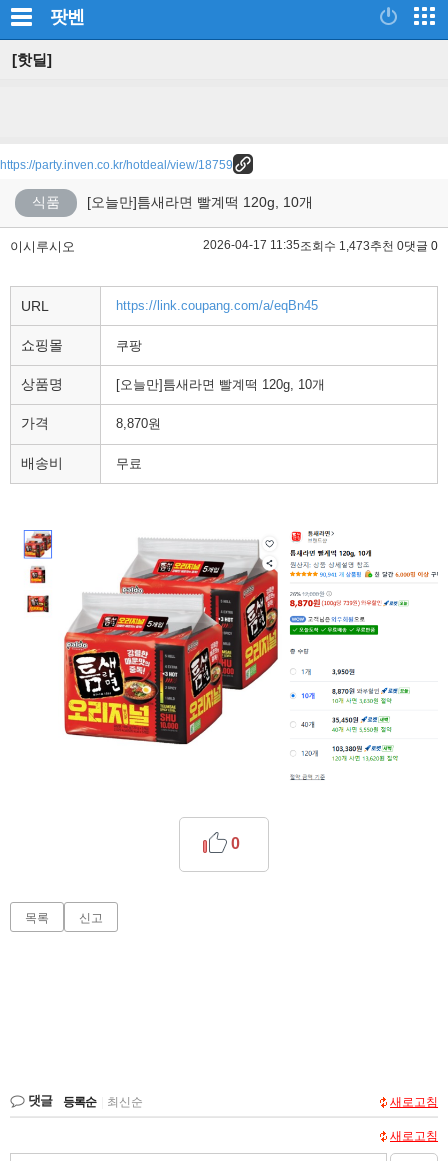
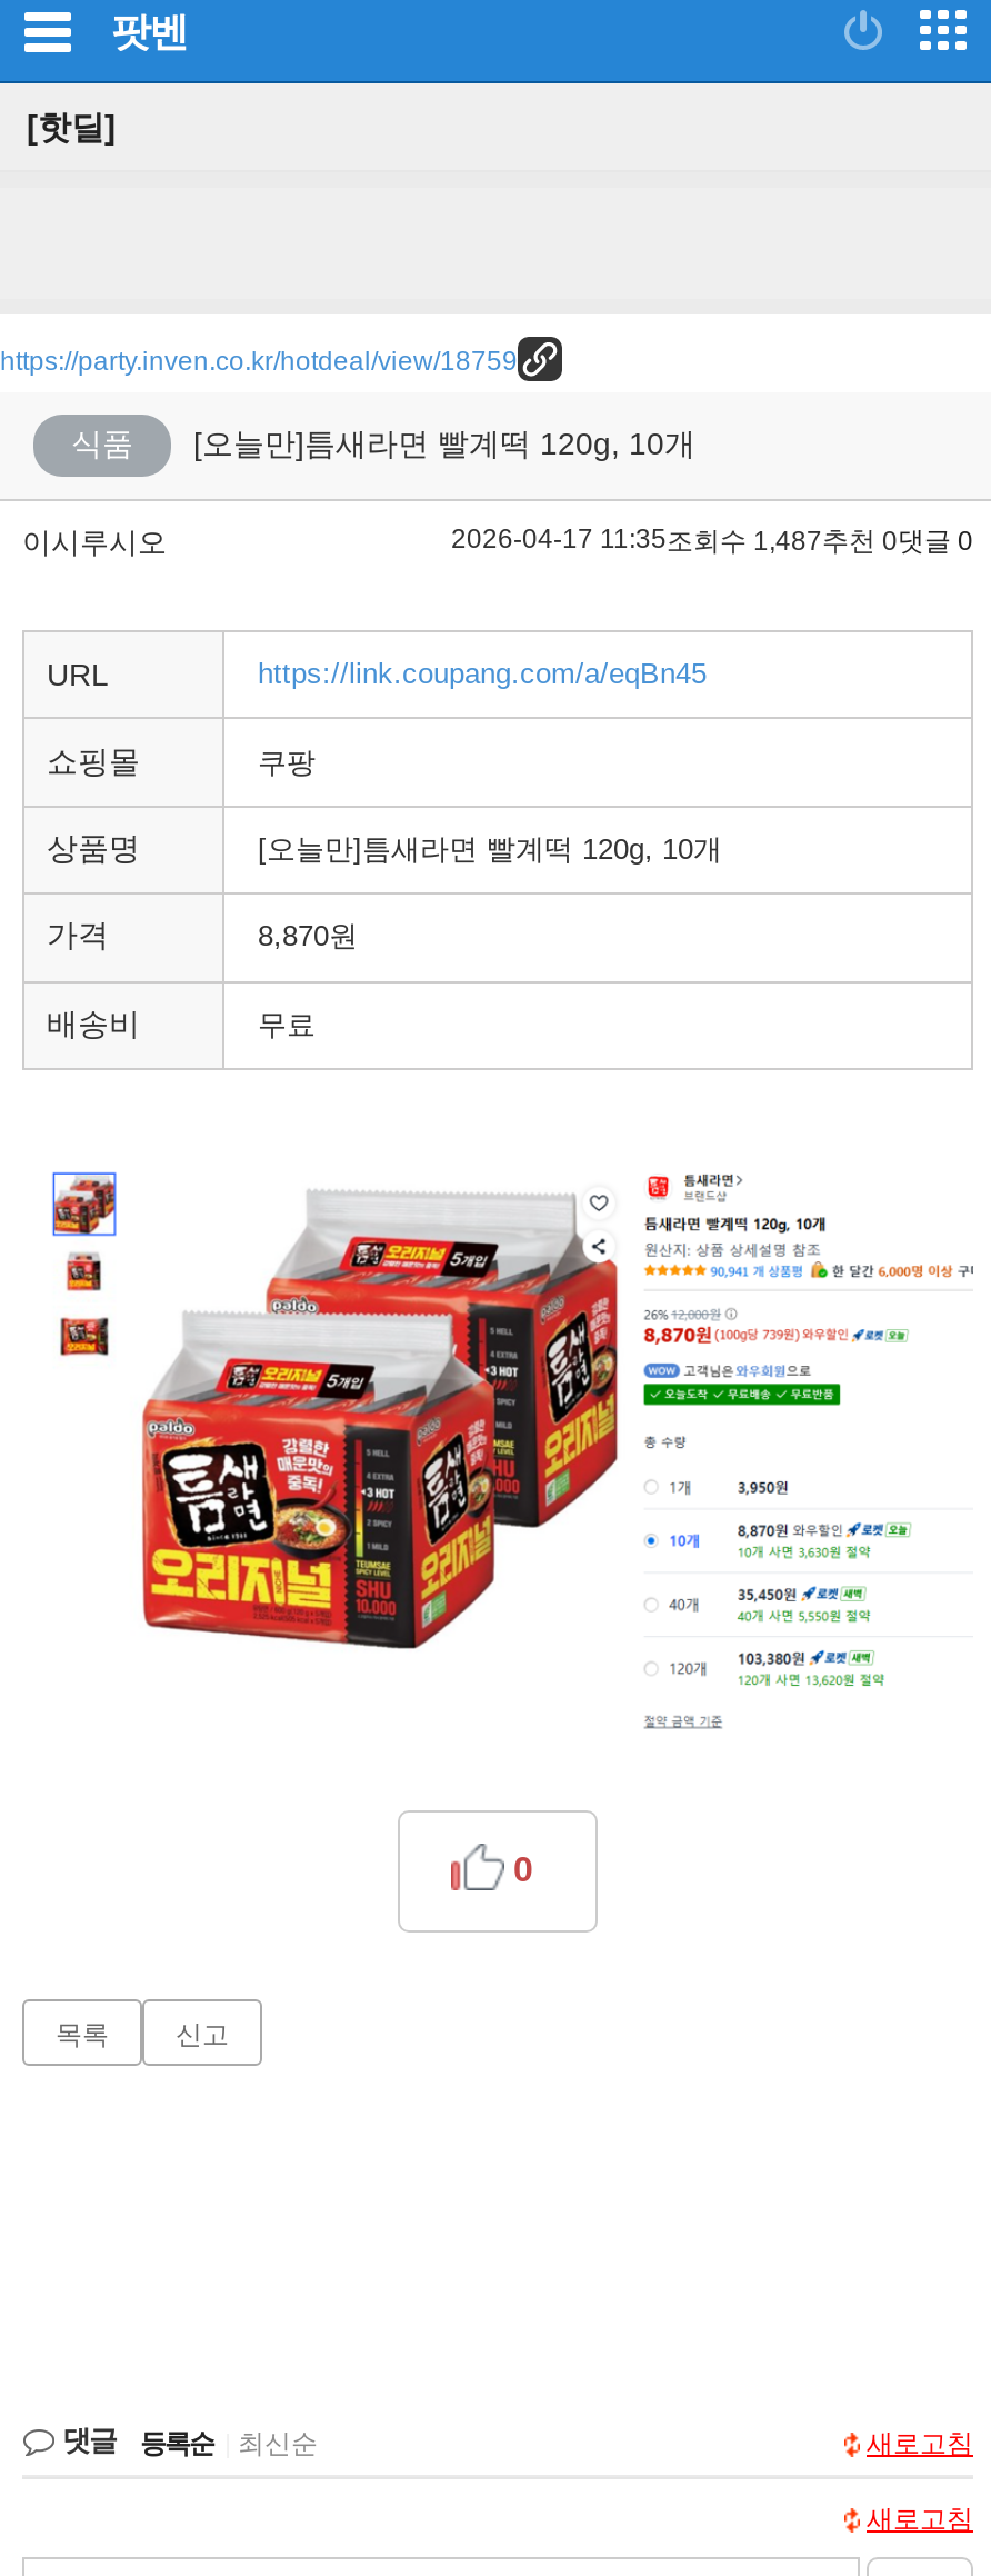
- 2026-04-17 11:35조회수 1,473추천 0댓글 0
+ 2026-04-17 11:35조회수 1,487추천 0댓글 0
